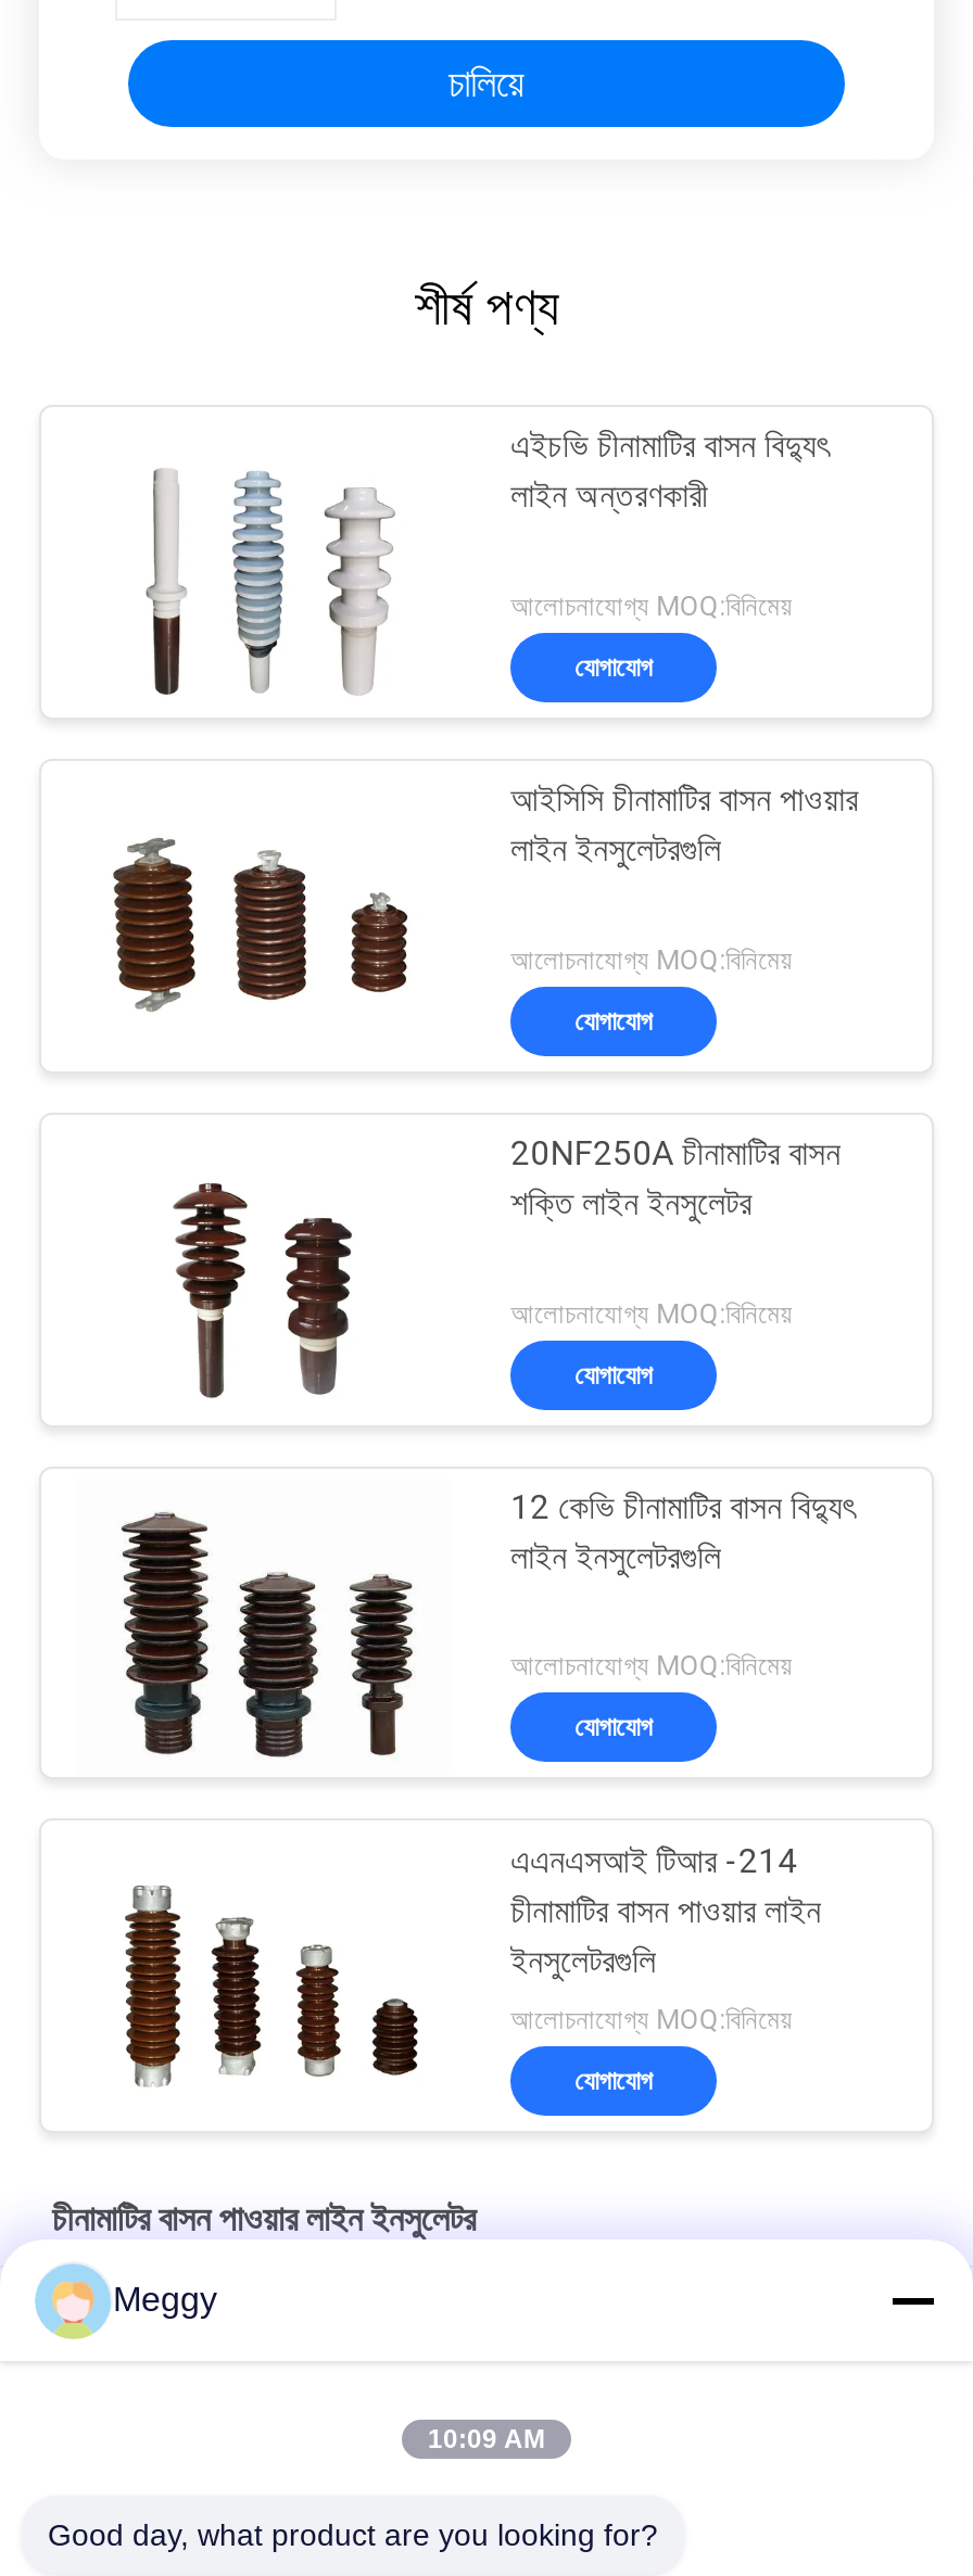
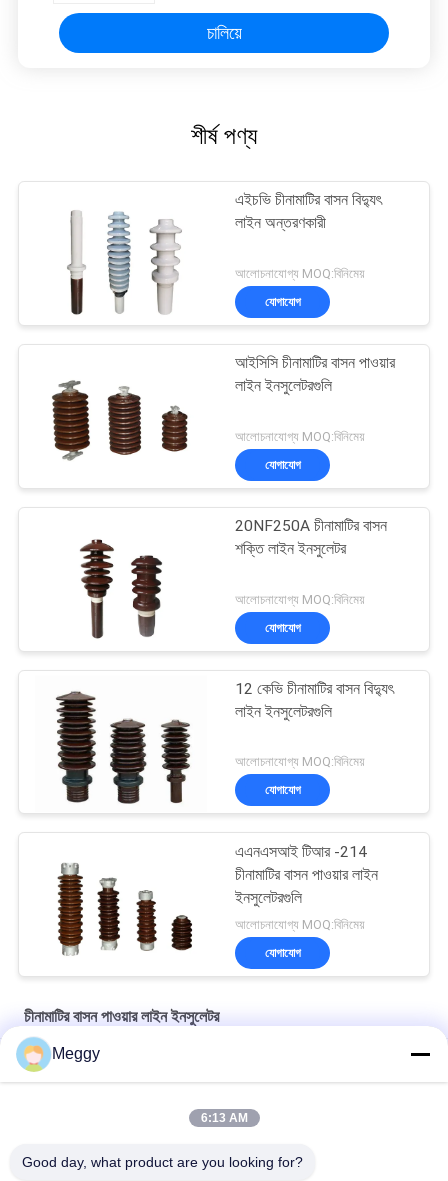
- 10:09 AM
+ 6:13 AM
